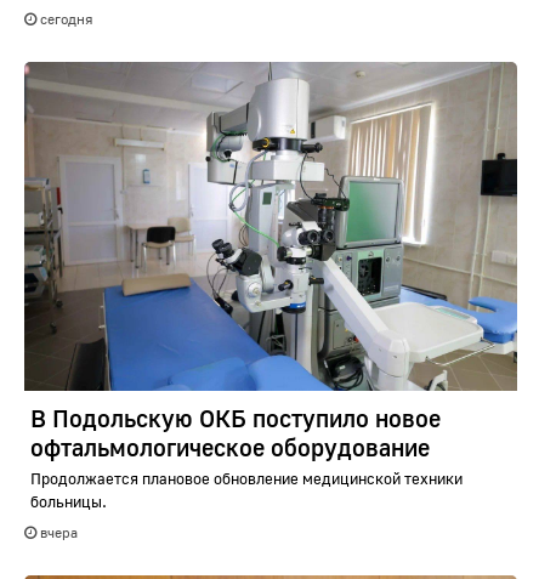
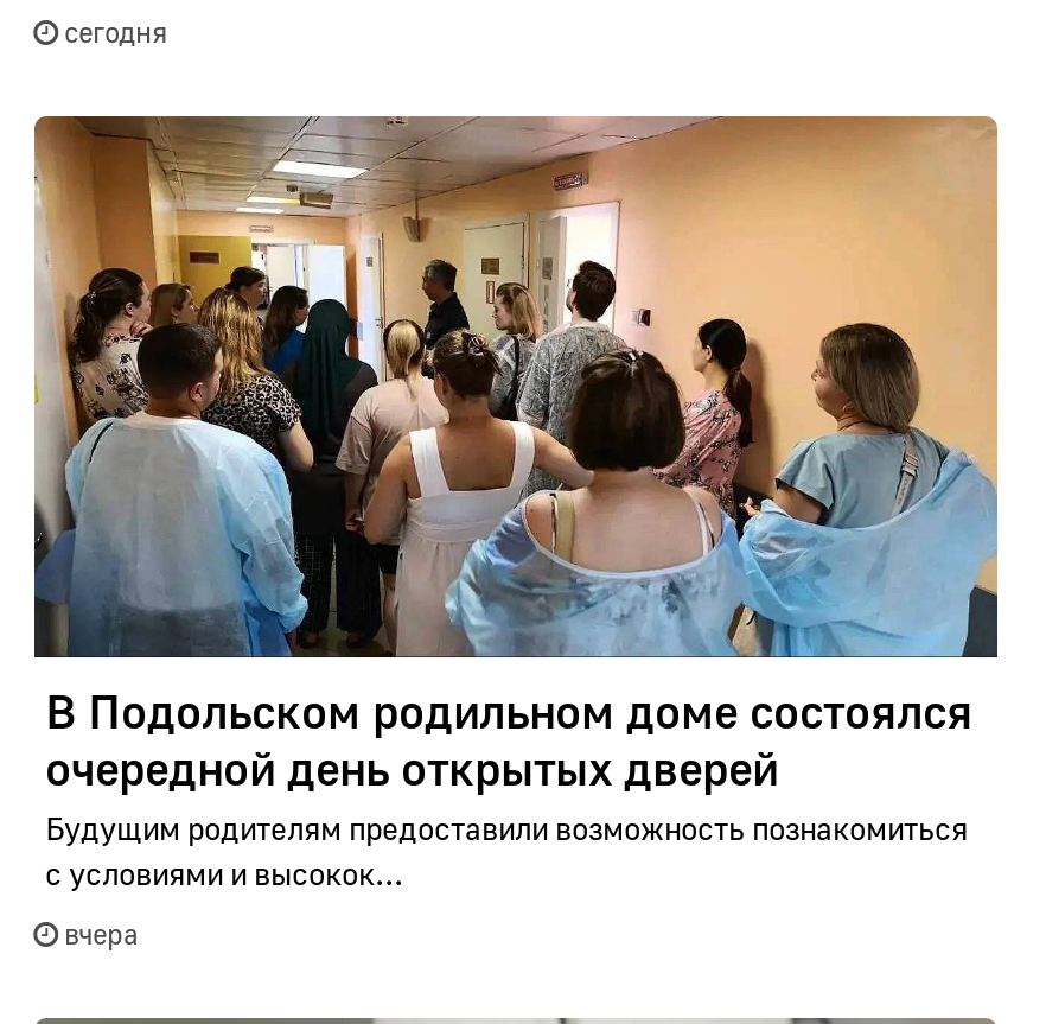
- [image]
+ [image]

- В Подольскую ОКБ поступило новое
- офтальмологическое оборудование
- Продолжается плановое обновление медицинской техники
- больницы.
+ В Подольском родильном доме состоялся
+ очередной день открытых дверей
+ Будущим родителям предоставили возможность познакомиться
+ с условиями и высокок...
